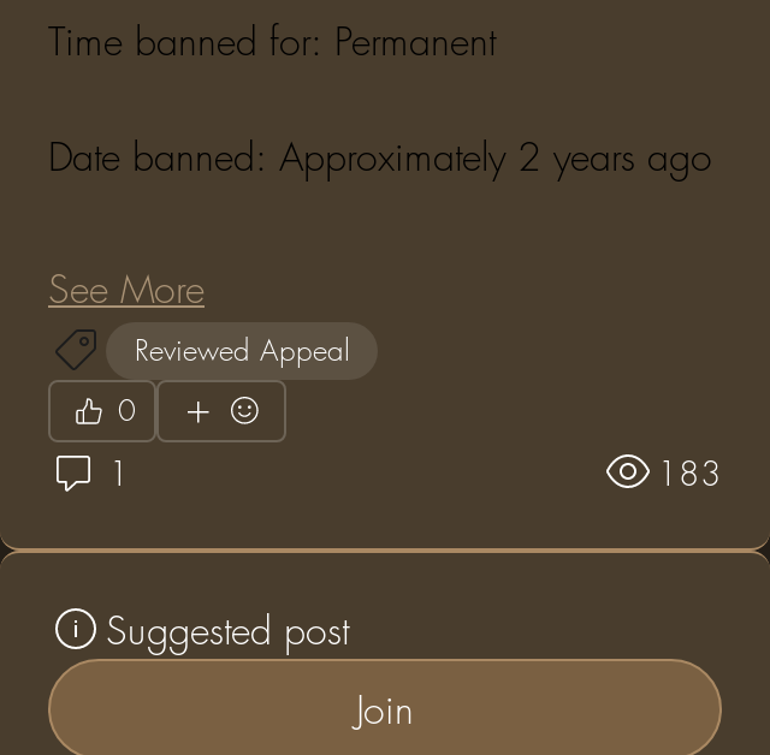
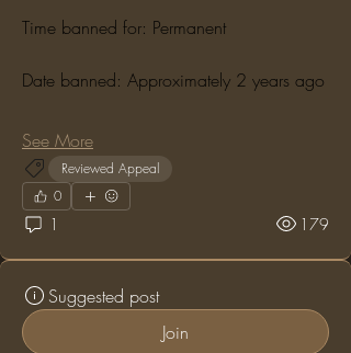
- 183
+ 179
